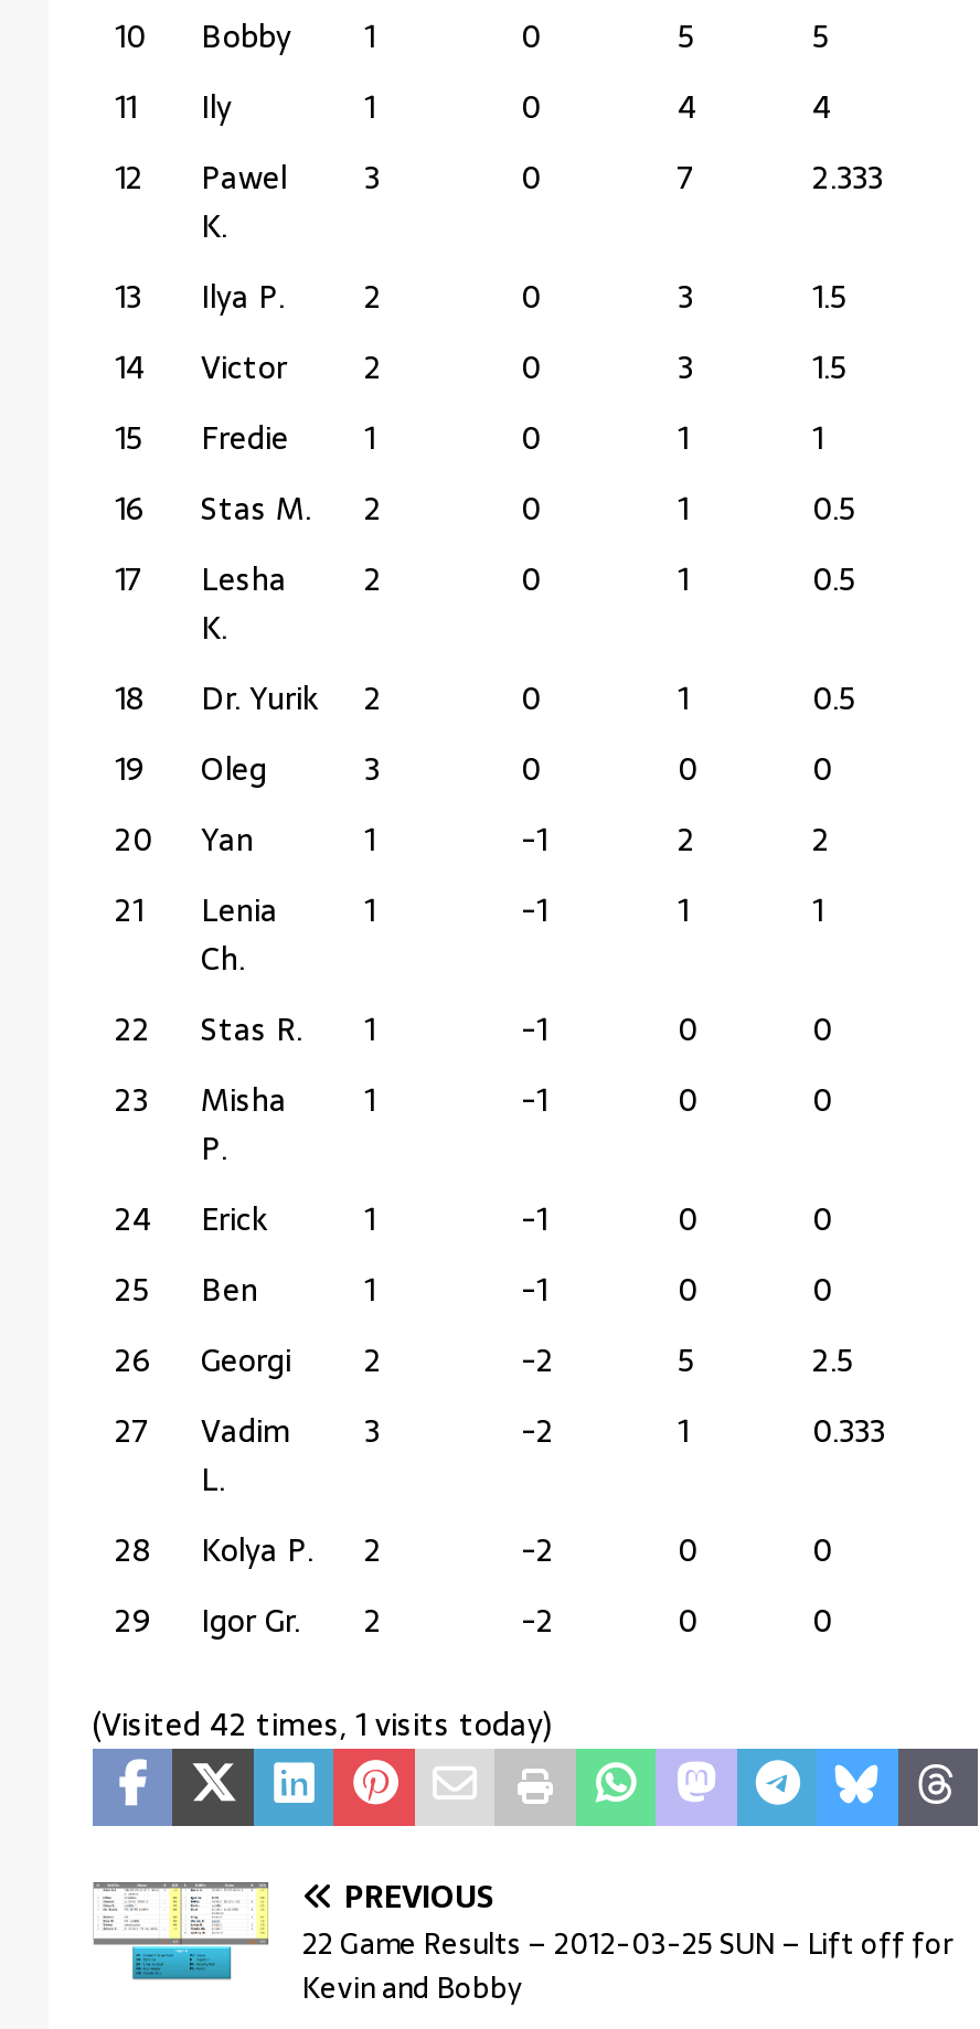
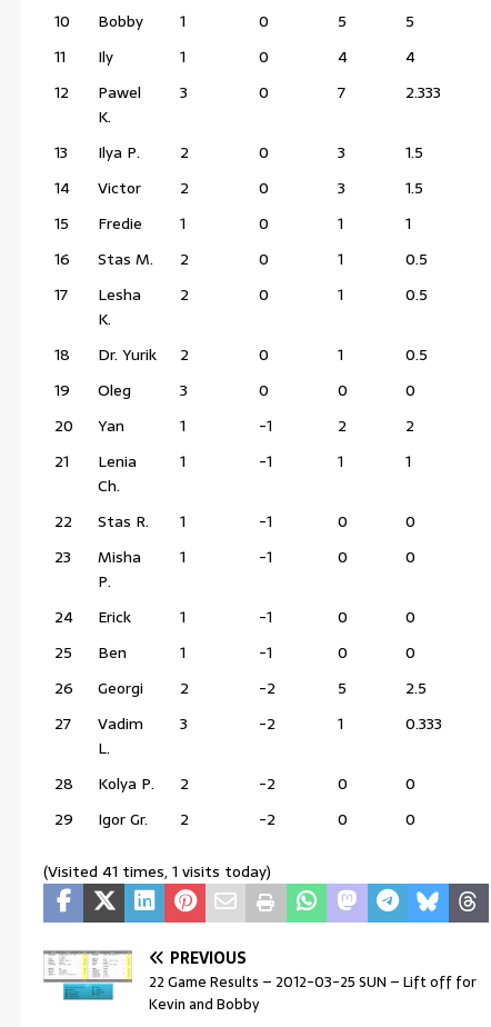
- (Visited 42 times, 1 visits today)
+ (Visited 41 times, 1 visits today)
